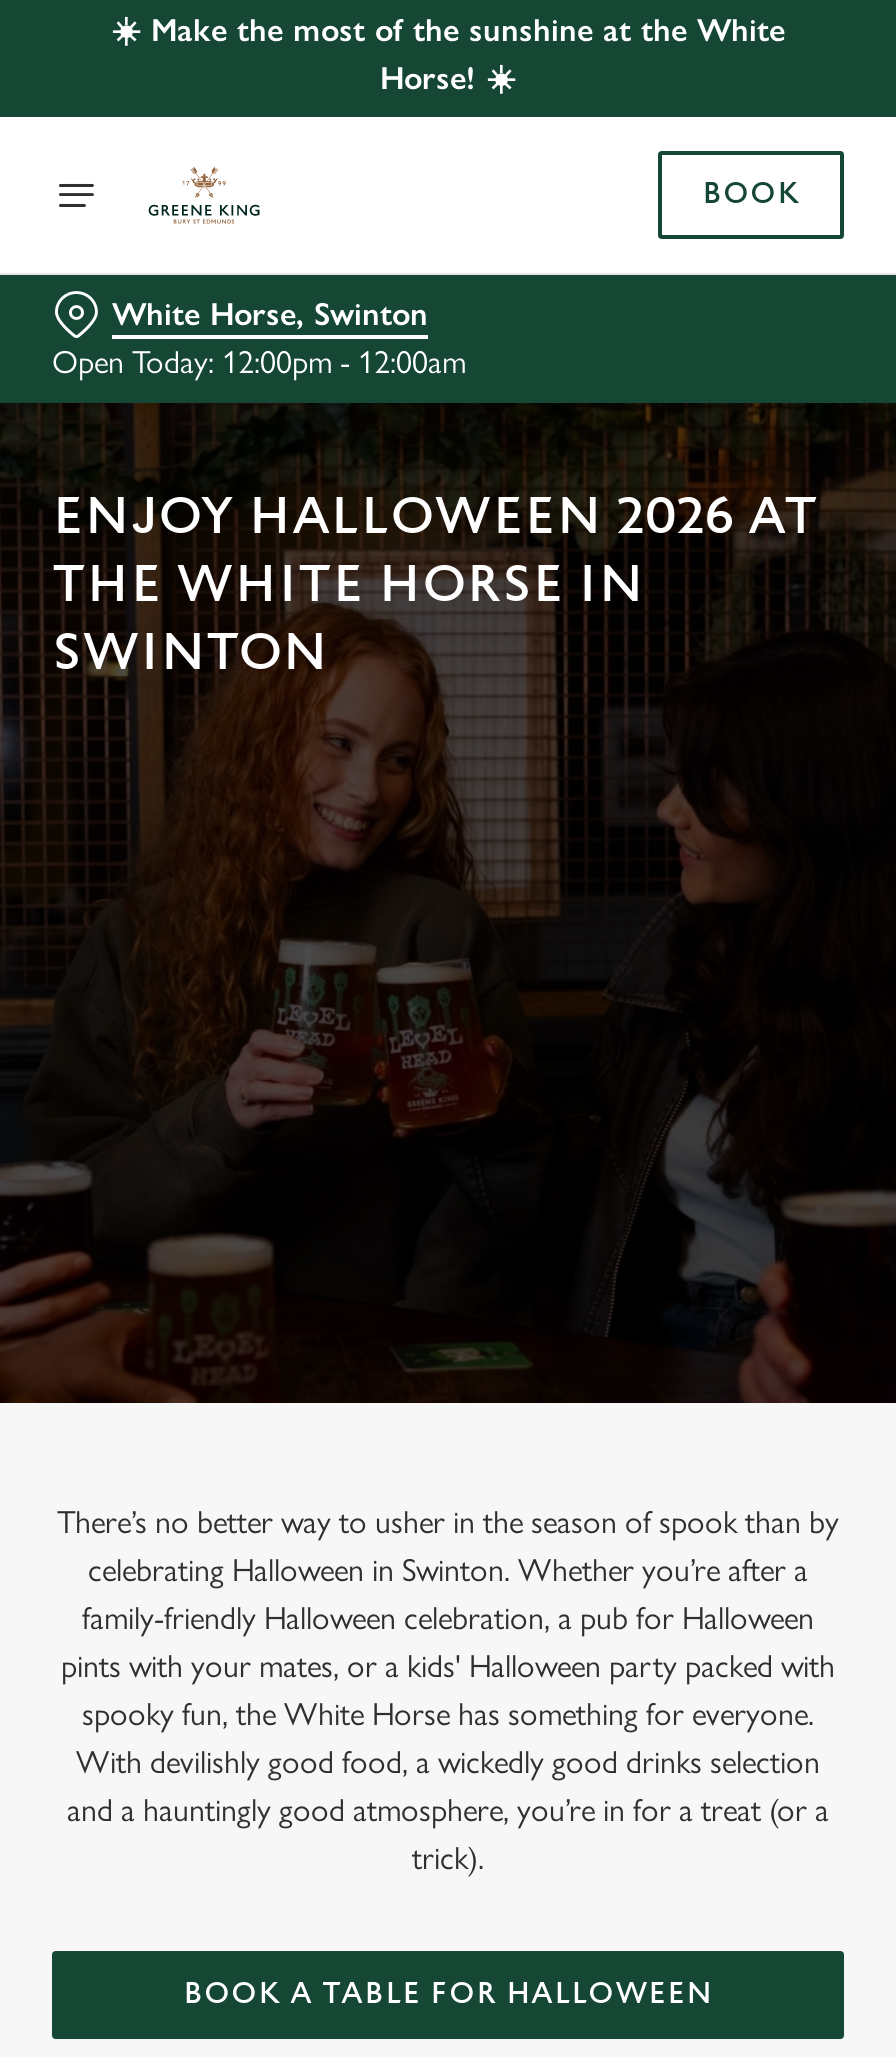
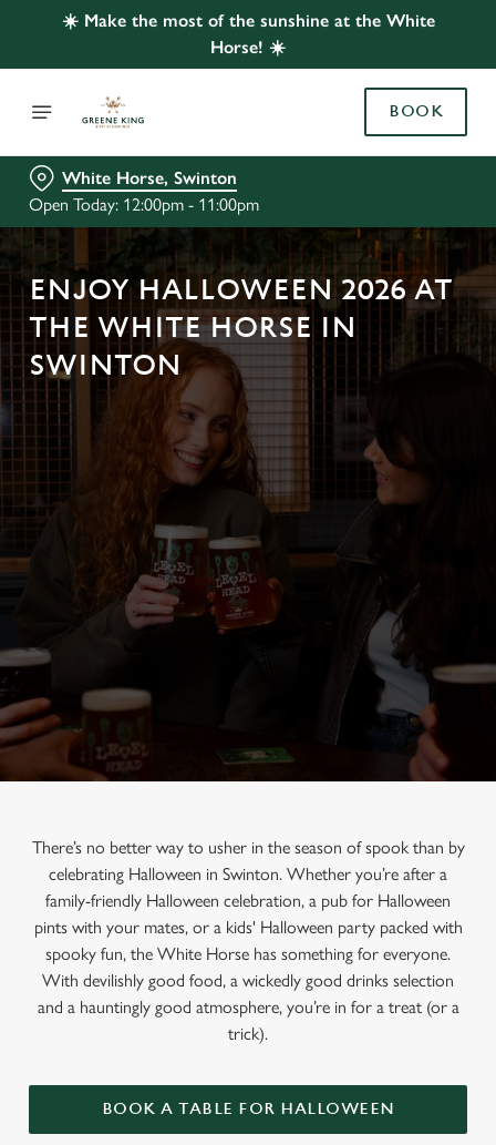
- Open Today: 12:00pm - 12:00am
+ Open Today: 12:00pm - 11:00pm
